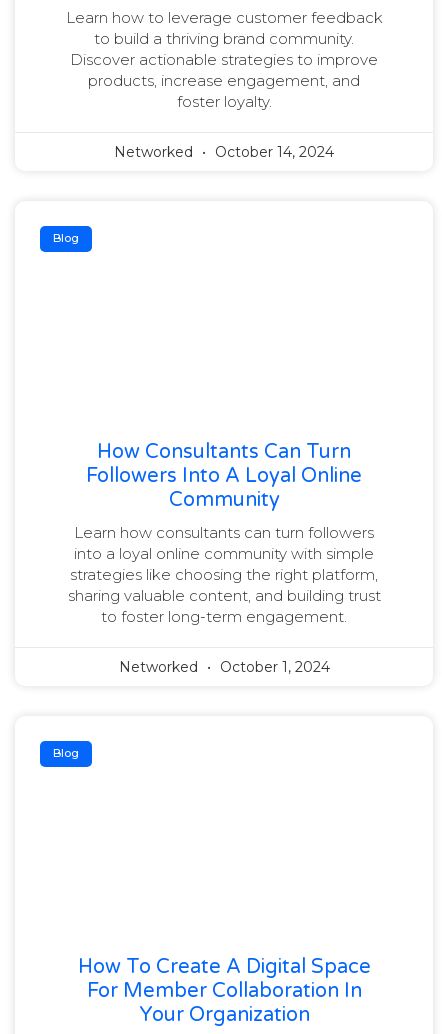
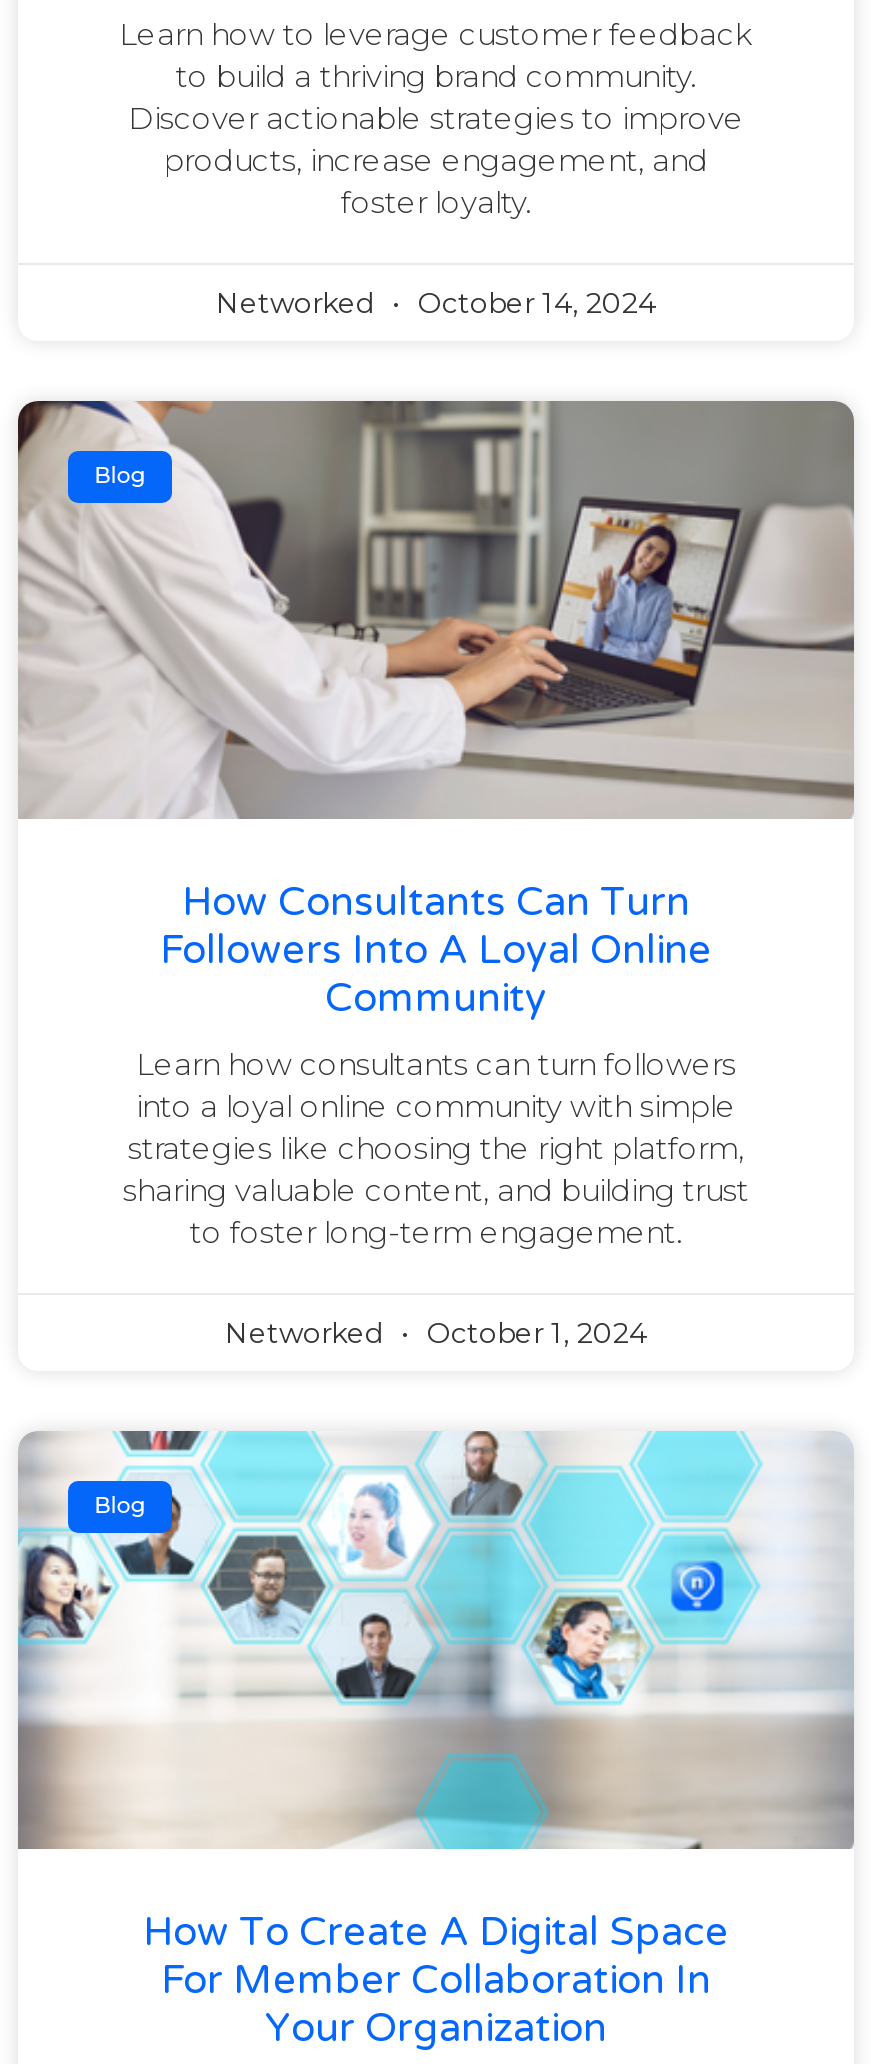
+ [image]

+ [image]
